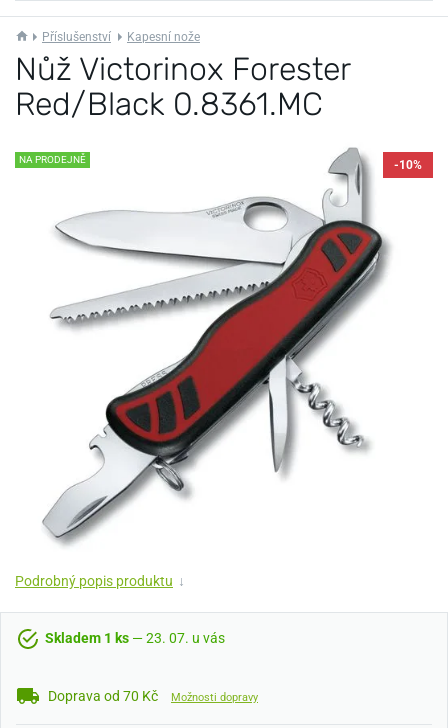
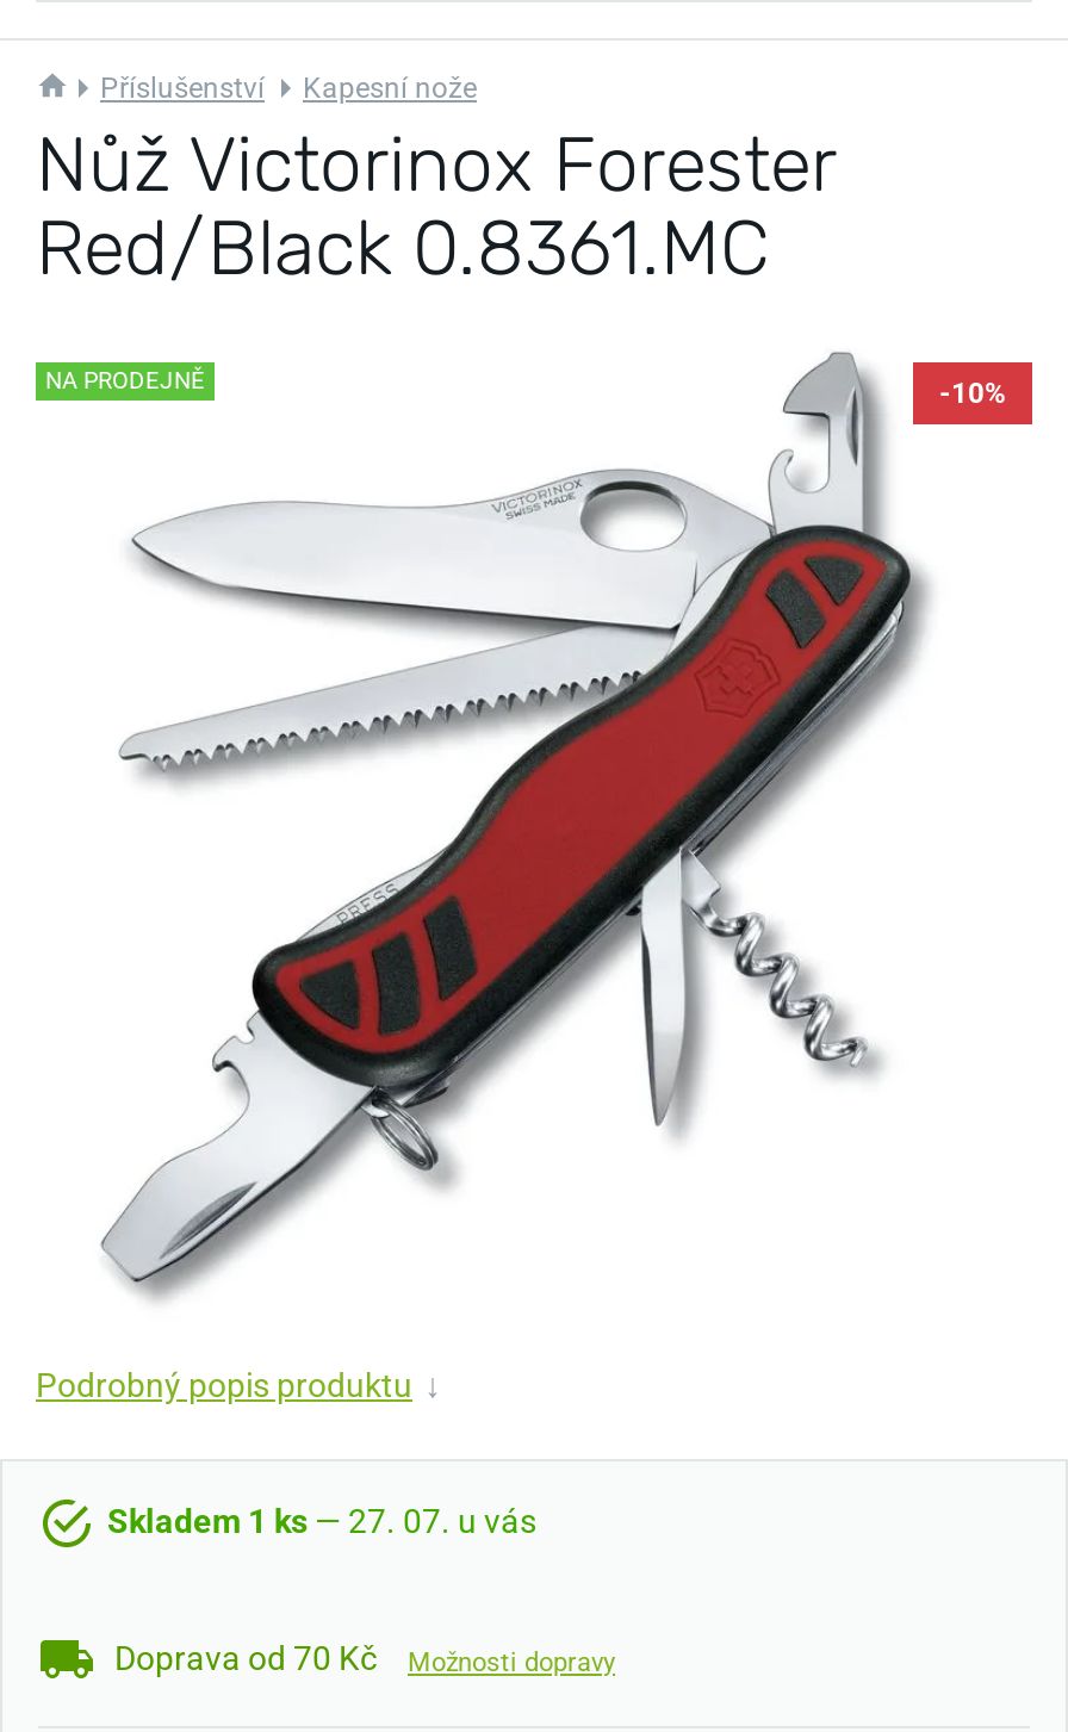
- Skladem 1 ks — 23. 07. u vás
+ Skladem 1 ks — 27. 07. u vás
